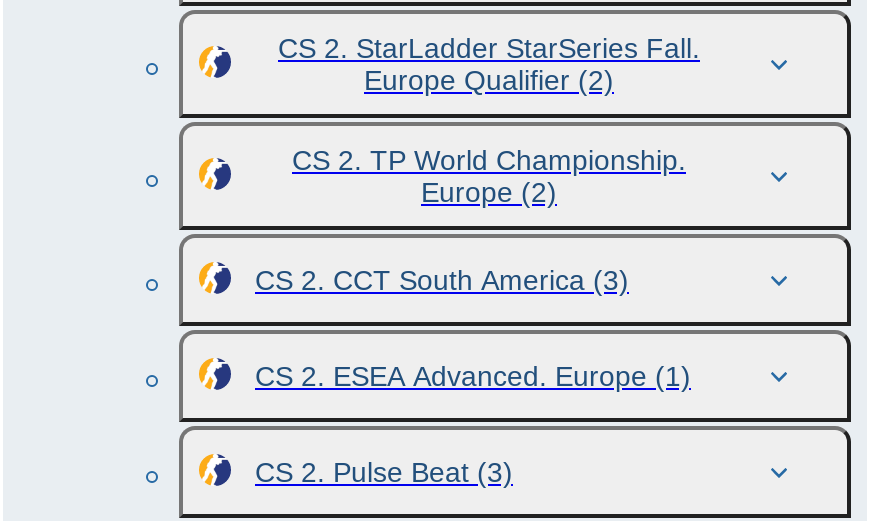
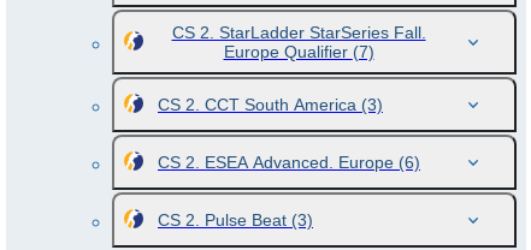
- Europe Qualifier (2)
- CS 2. TP World Championship.
- Europe (2)
+ Europe Qualifier (7)

- CS 2. ESEA Advanced. Europe (1)
+ CS 2. ESEA Advanced. Europe (6)
